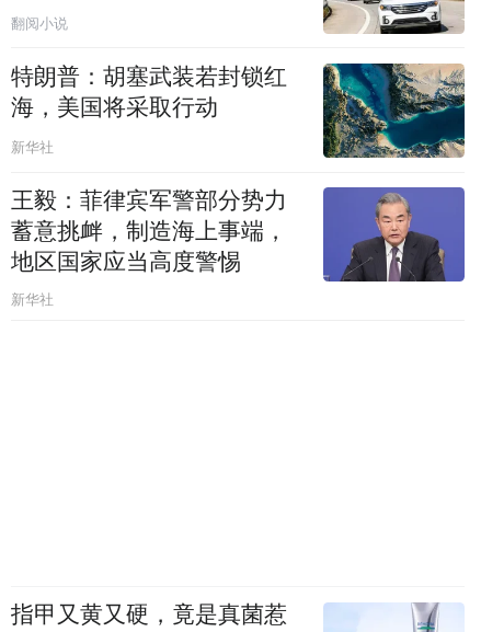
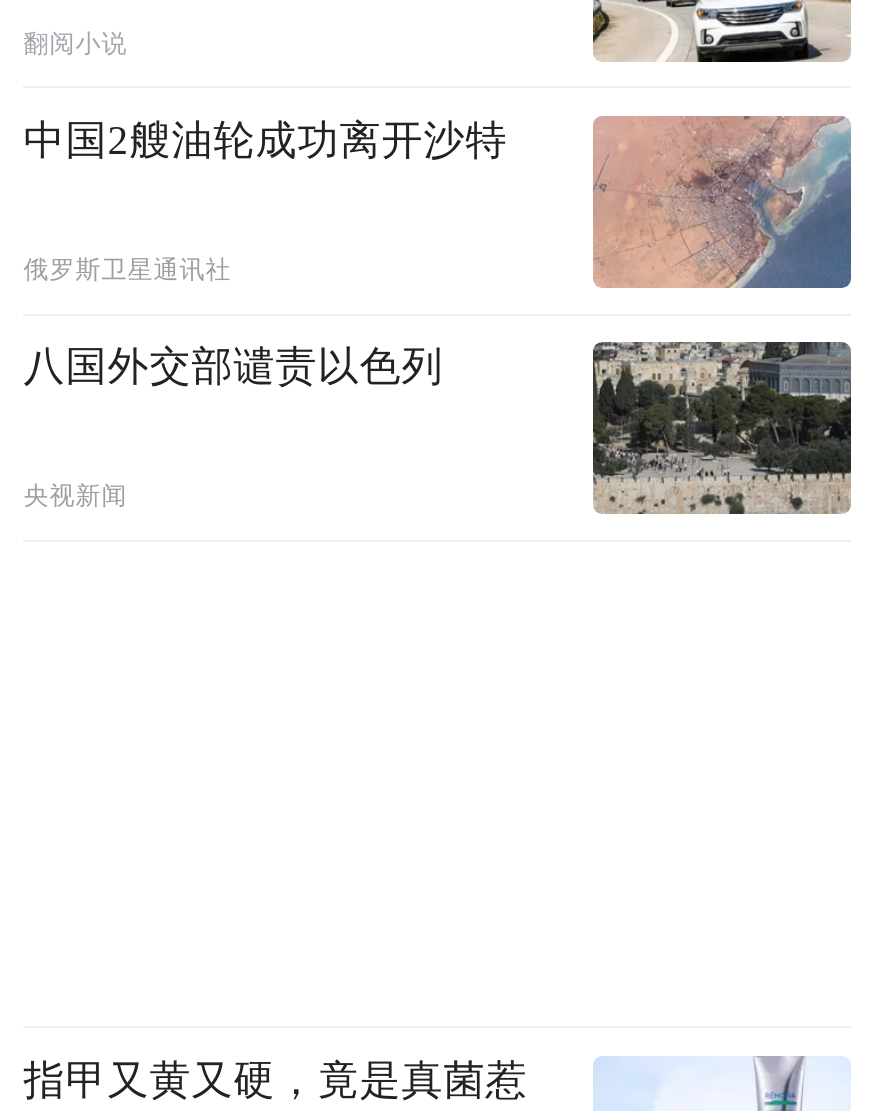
- 特朗普：胡塞武装若封锁红
- 海，美国将采取行动
+ 中国2艘油轮成功离开沙特

- [image]
+ [image]

- 新华社
+ 俄罗斯卫星通讯社

- 王毅：菲律宾军警部分势力
- 蓄意挑衅，制造海上事端，
- 地区国家应当高度警惕
+ 八国外交部谴责以色列

- [image]
+ [image]

- 新华社
+ 央视新闻
